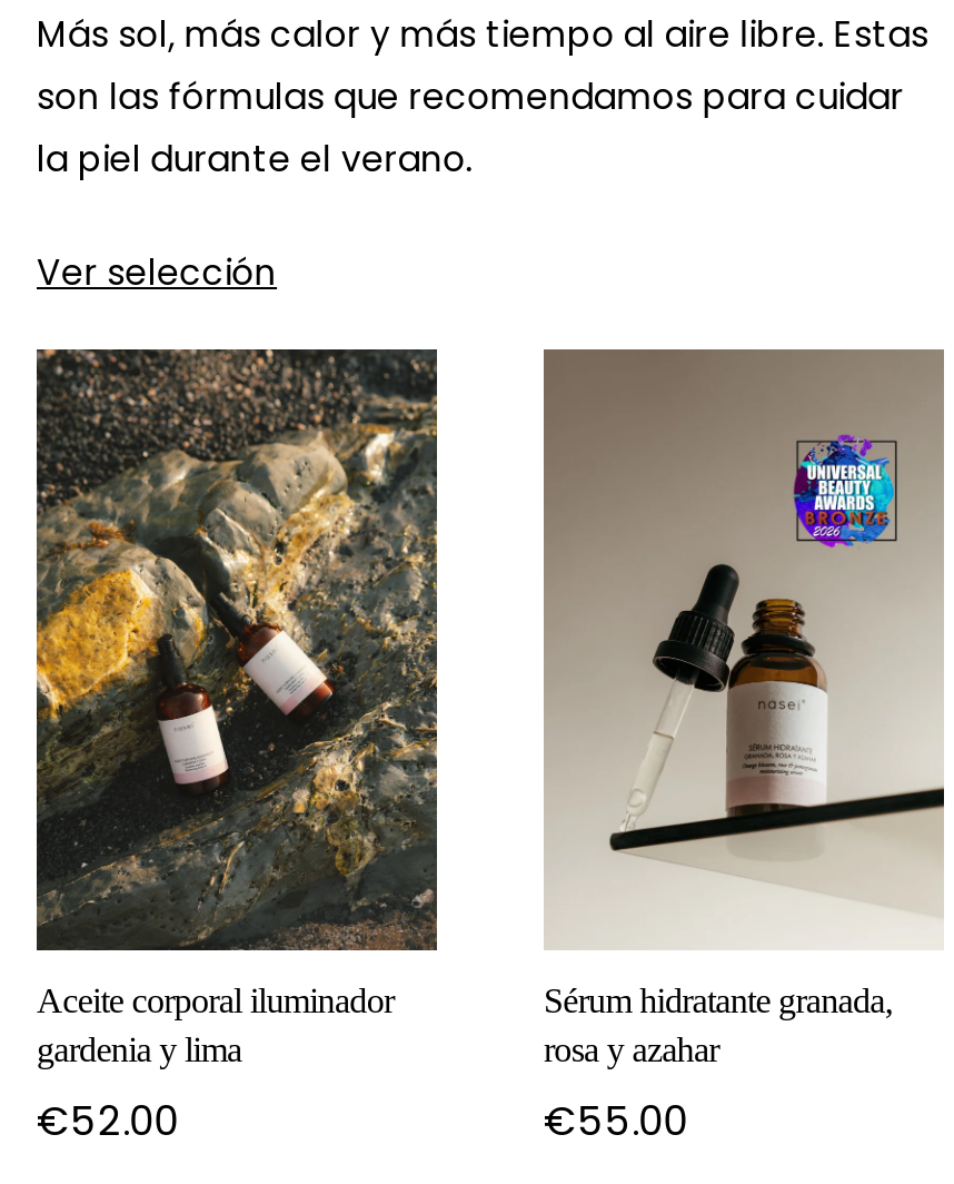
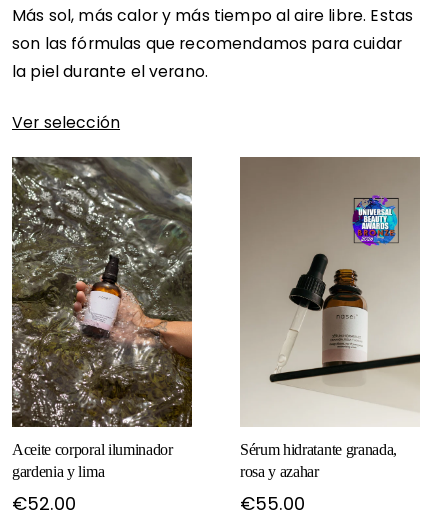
- [image]
+ [image]
